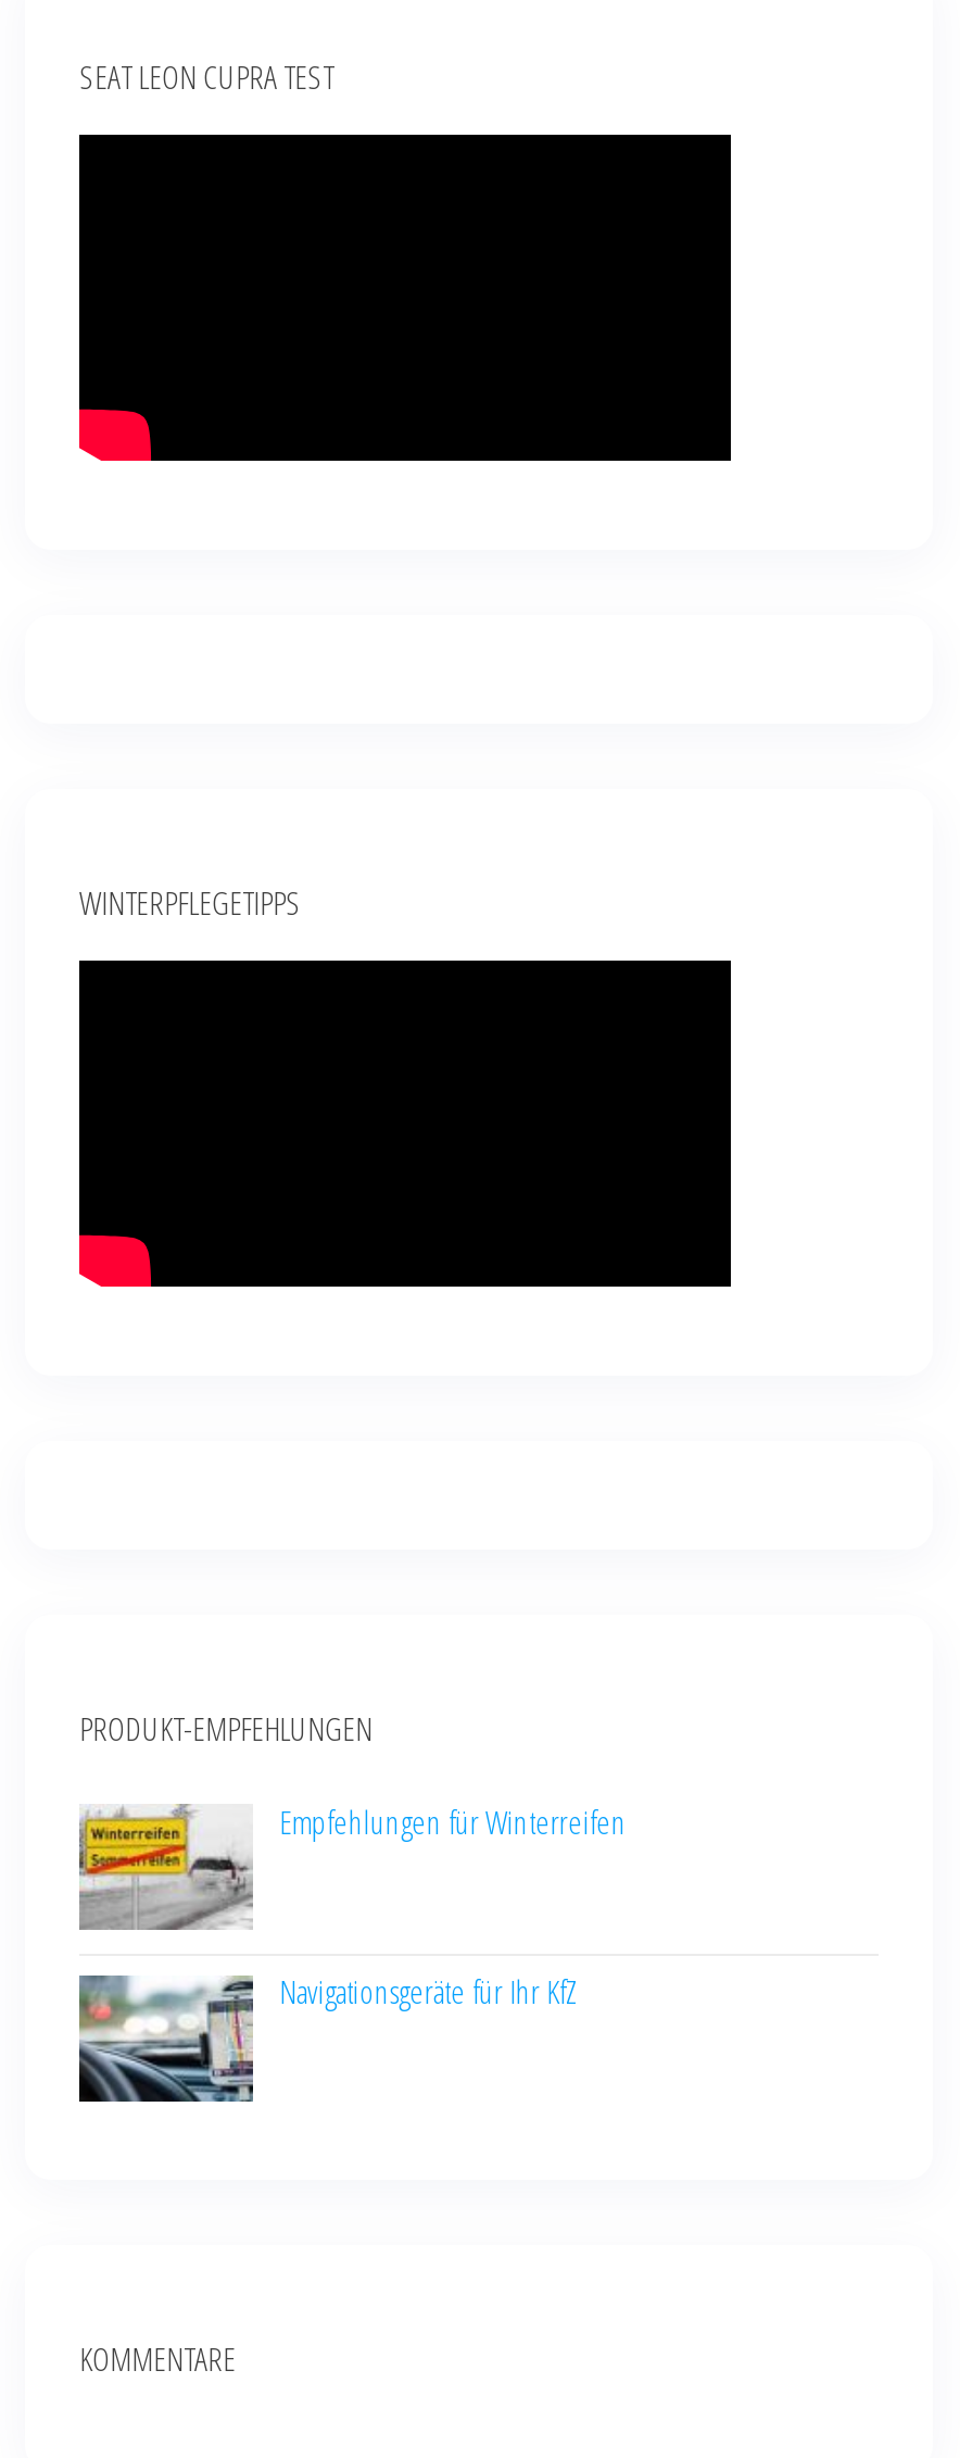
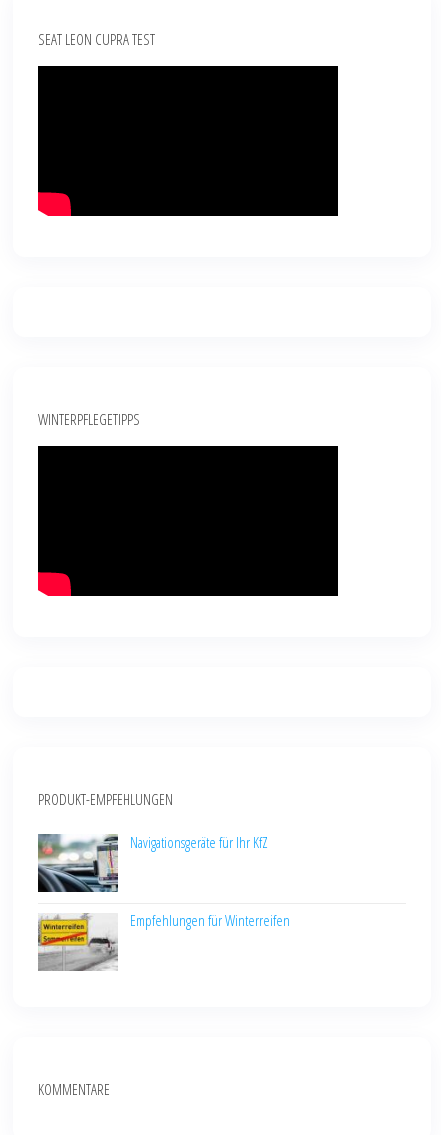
moved down: [image] | Empfehlungen für Winterreifen

moved up: [image] | Navigationsgeräte für Ihr KfZ
